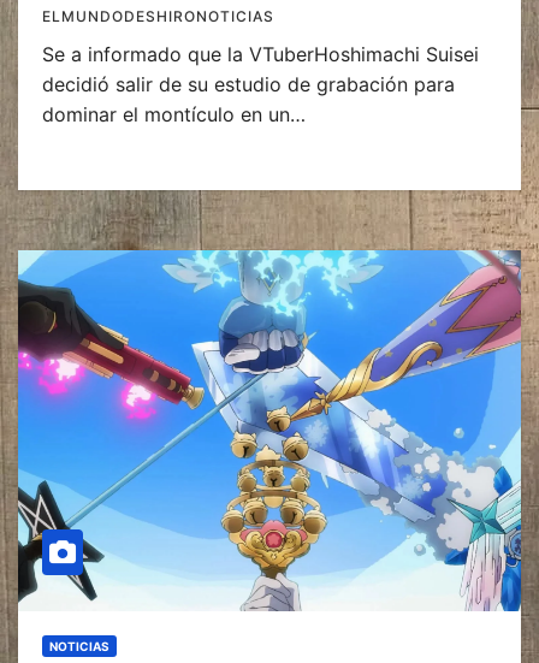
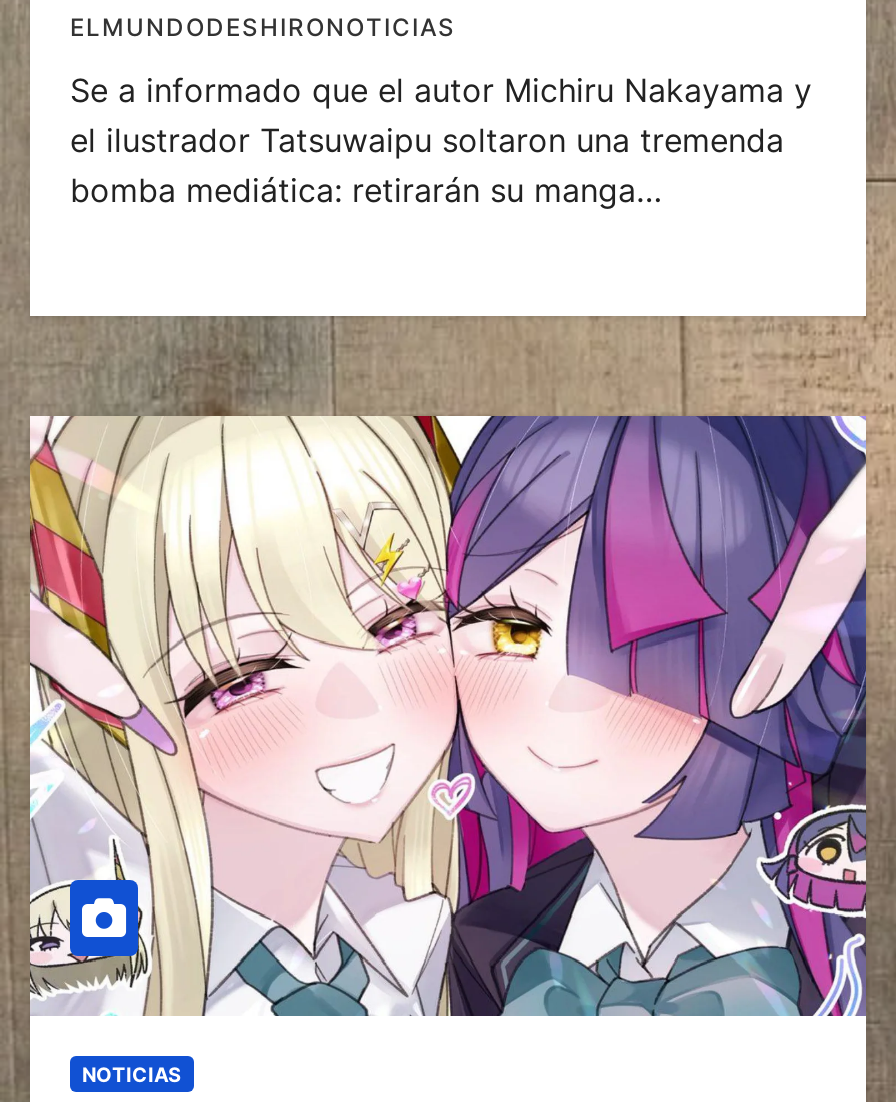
- Se a informado que la VTuberHoshimachi Suisei
- decidió salir de su estudio de grabación para
- dominar el montículo en un…
+ Se a informado que el autor Michiru Nakayama y
+ el ilustrador Tatsuwaipu soltaron una tremenda
+ bomba mediática: retirarán su manga…

- [image]
+ [image]
